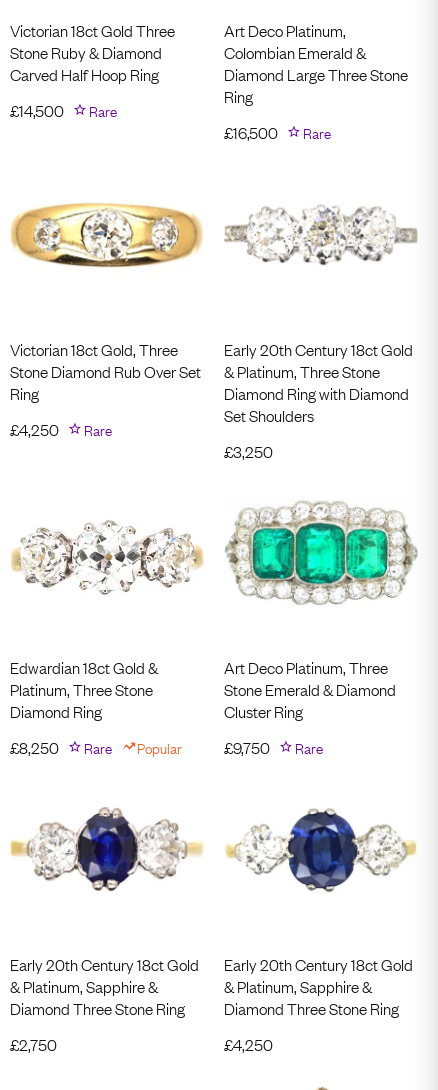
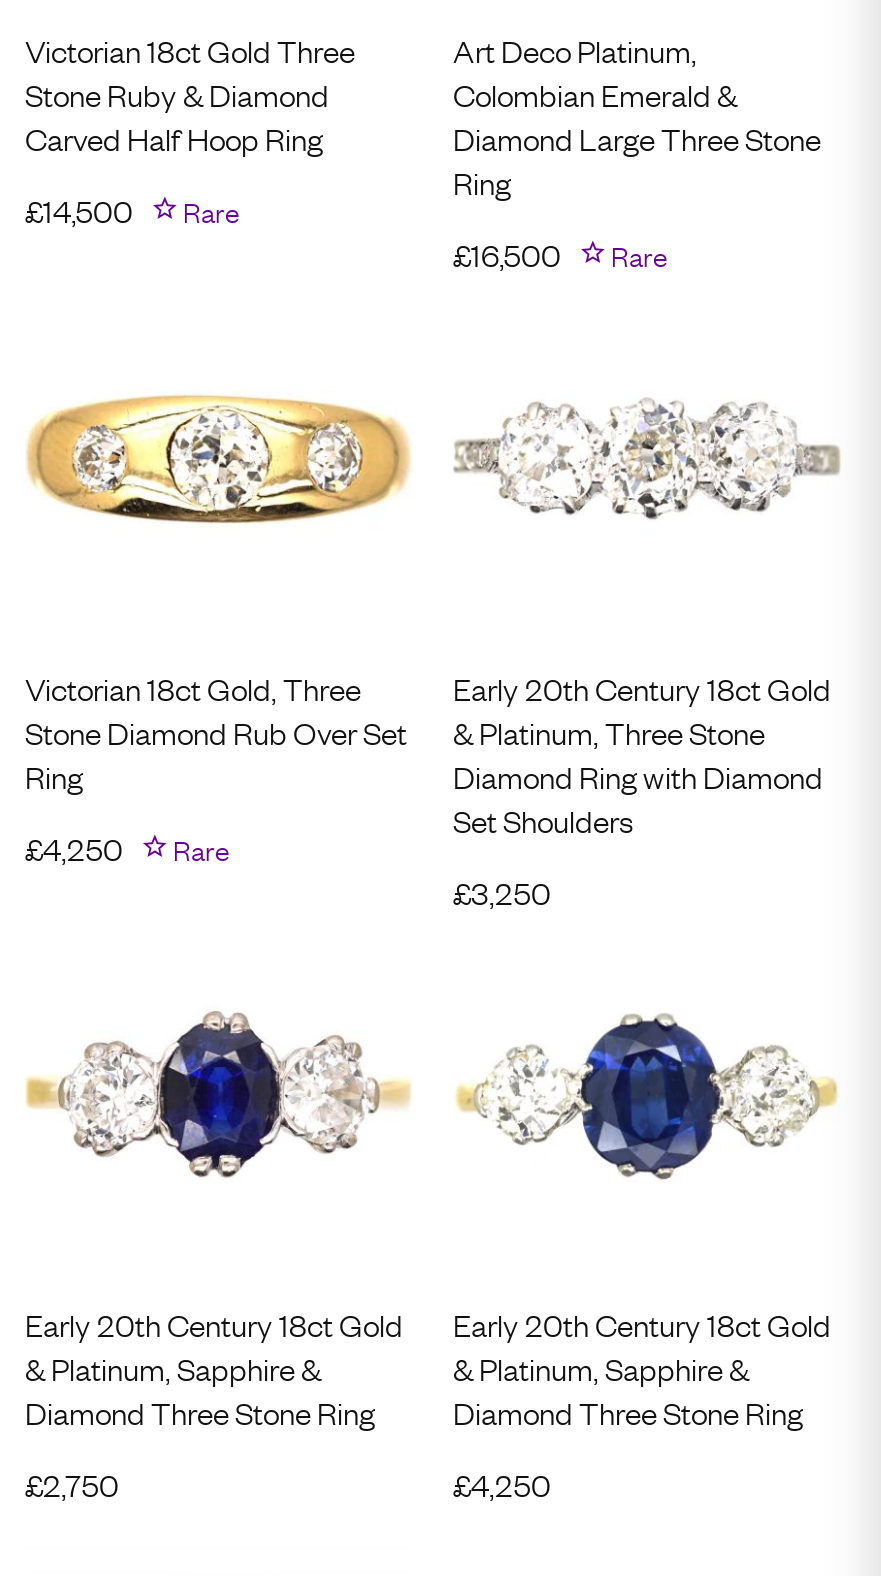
- [image]

- [image]

- Edwardian 18ct Gold &
- Platinum, Three Stone
- Diamond Ring
- £8,250
- Rare
- Popular

- Art Deco Platinum, Three
- Stone Emerald & Diamond
- Cluster Ring
- £9,750
- Rare
